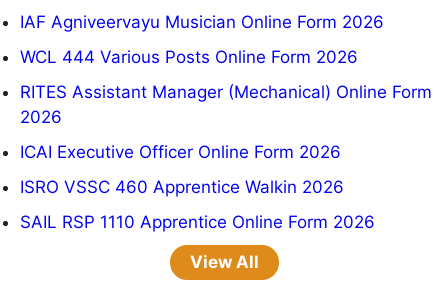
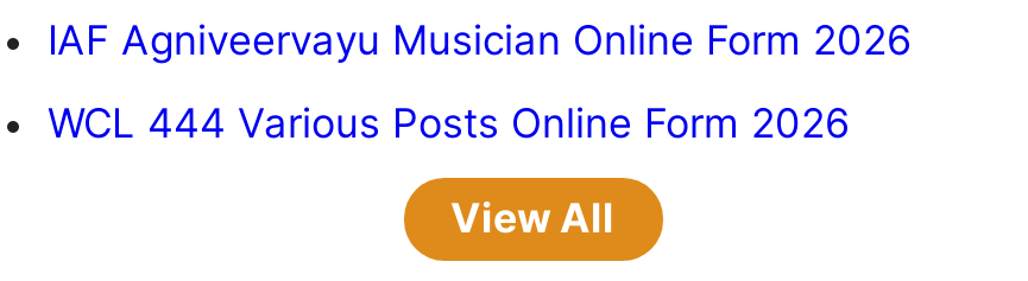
- RITES Assistant Manager (Mechanical) Online Form
- 2026
- ICAI Executive Officer Online Form 2026
- ISRO VSSC 460 Apprentice Walkin 2026
- SAIL RSP 1110 Apprentice Online Form 2026
